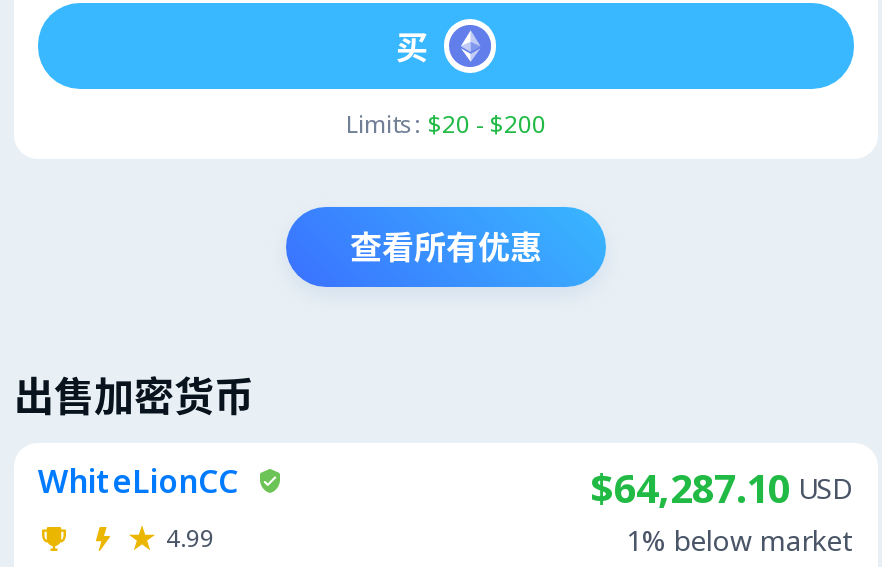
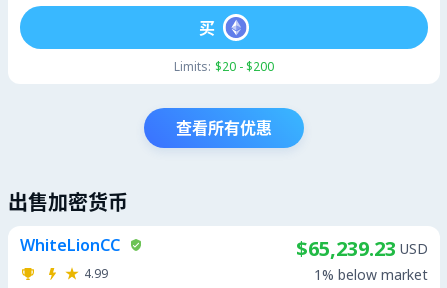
- $64,287.10 USD
+ $65,239.23 USD
